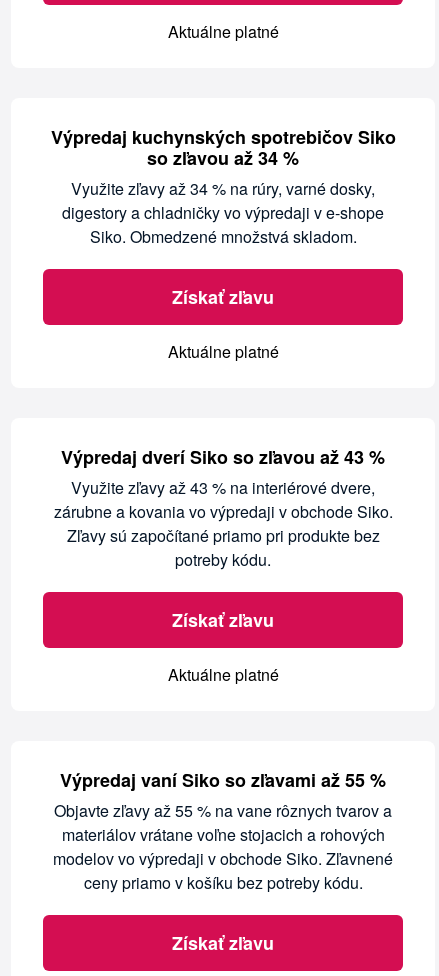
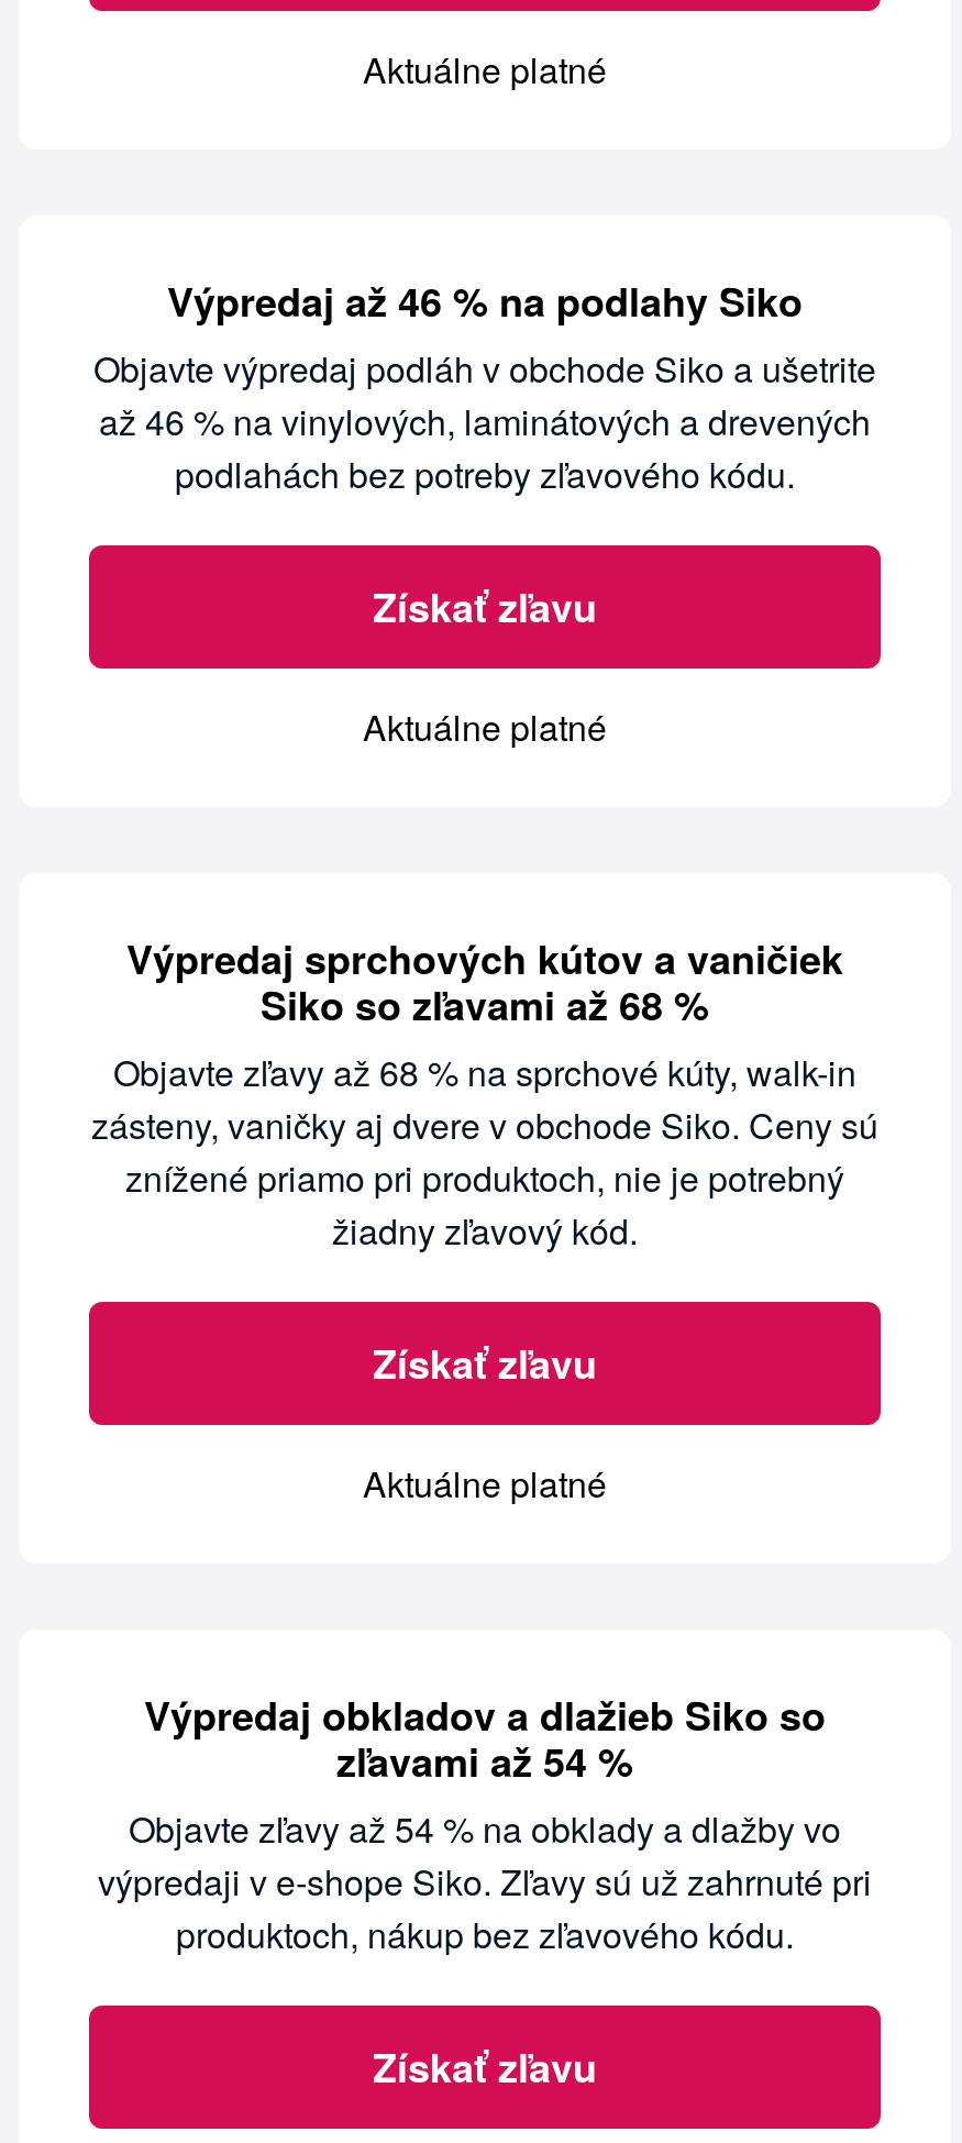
- Výpredaj kuchynských spotrebičov Siko
- so zľavou až 34 %
- Využite zľavy až 34 % na rúry, varné dosky,
- digestory a chladničky vo výpredaji v e-shope
- Siko. Obmedzené množstvá skladom.
+ Výpredaj až 46 % na podlahy Siko
+ Objavte výpredaj podláh v obchode Siko a ušetrite
+ až 46 % na vinylových, laminátových a drevených
+ podlahách bez potreby zľavového kódu.

moved up: Získať zľavu | Aktuálne platné

- Výpredaj dverí Siko so zľavou až 43 %
- Využite zľavy až 43 % na interiérové dvere,
- zárubne a kovania vo výpredaji v obchode Siko.
- Zľavy sú započítané priamo pri produkte bez
- potreby kódu.
+ Výpredaj sprchových kútov a vaničiek
+ Siko so zľavami až 68 %
+ Objavte zľavy až 68 % na sprchové kúty, walk-in
+ zásteny, vaničky aj dvere v obchode Siko. Ceny sú
+ znížené priamo pri produktoch, nie je potrebný
+ žiadny zľavový kód.

- Výpredaj vaní Siko so zľavami až 55 %
- Objavte zľavy až 55 % na vane rôznych tvarov a
- materiálov vrátane voľne stojacich a rohových
- modelov vo výpredaji v obchode Siko. Zľavnené
- ceny priamo v košíku bez potreby kódu.
+ Výpredaj obkladov a dlažieb Siko so
+ zľavami až 54 %
+ Objavte zľavy až 54 % na obklady a dlažby vo
+ výpredaji v e-shope Siko. Zľavy sú už zahrnuté pri
+ produktoch, nákup bez zľavového kódu.
